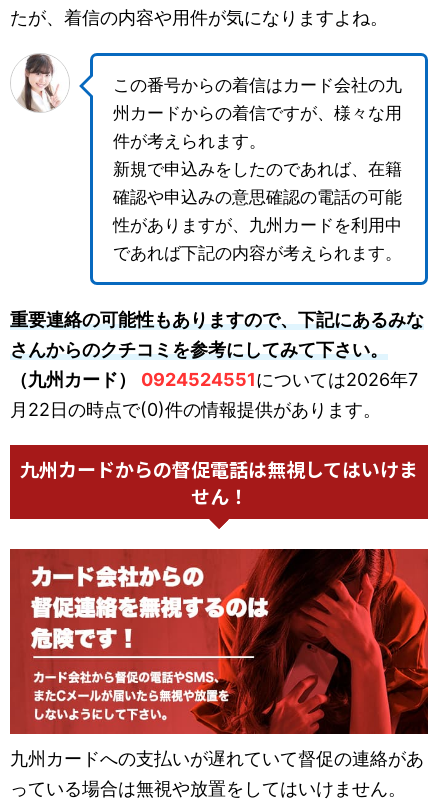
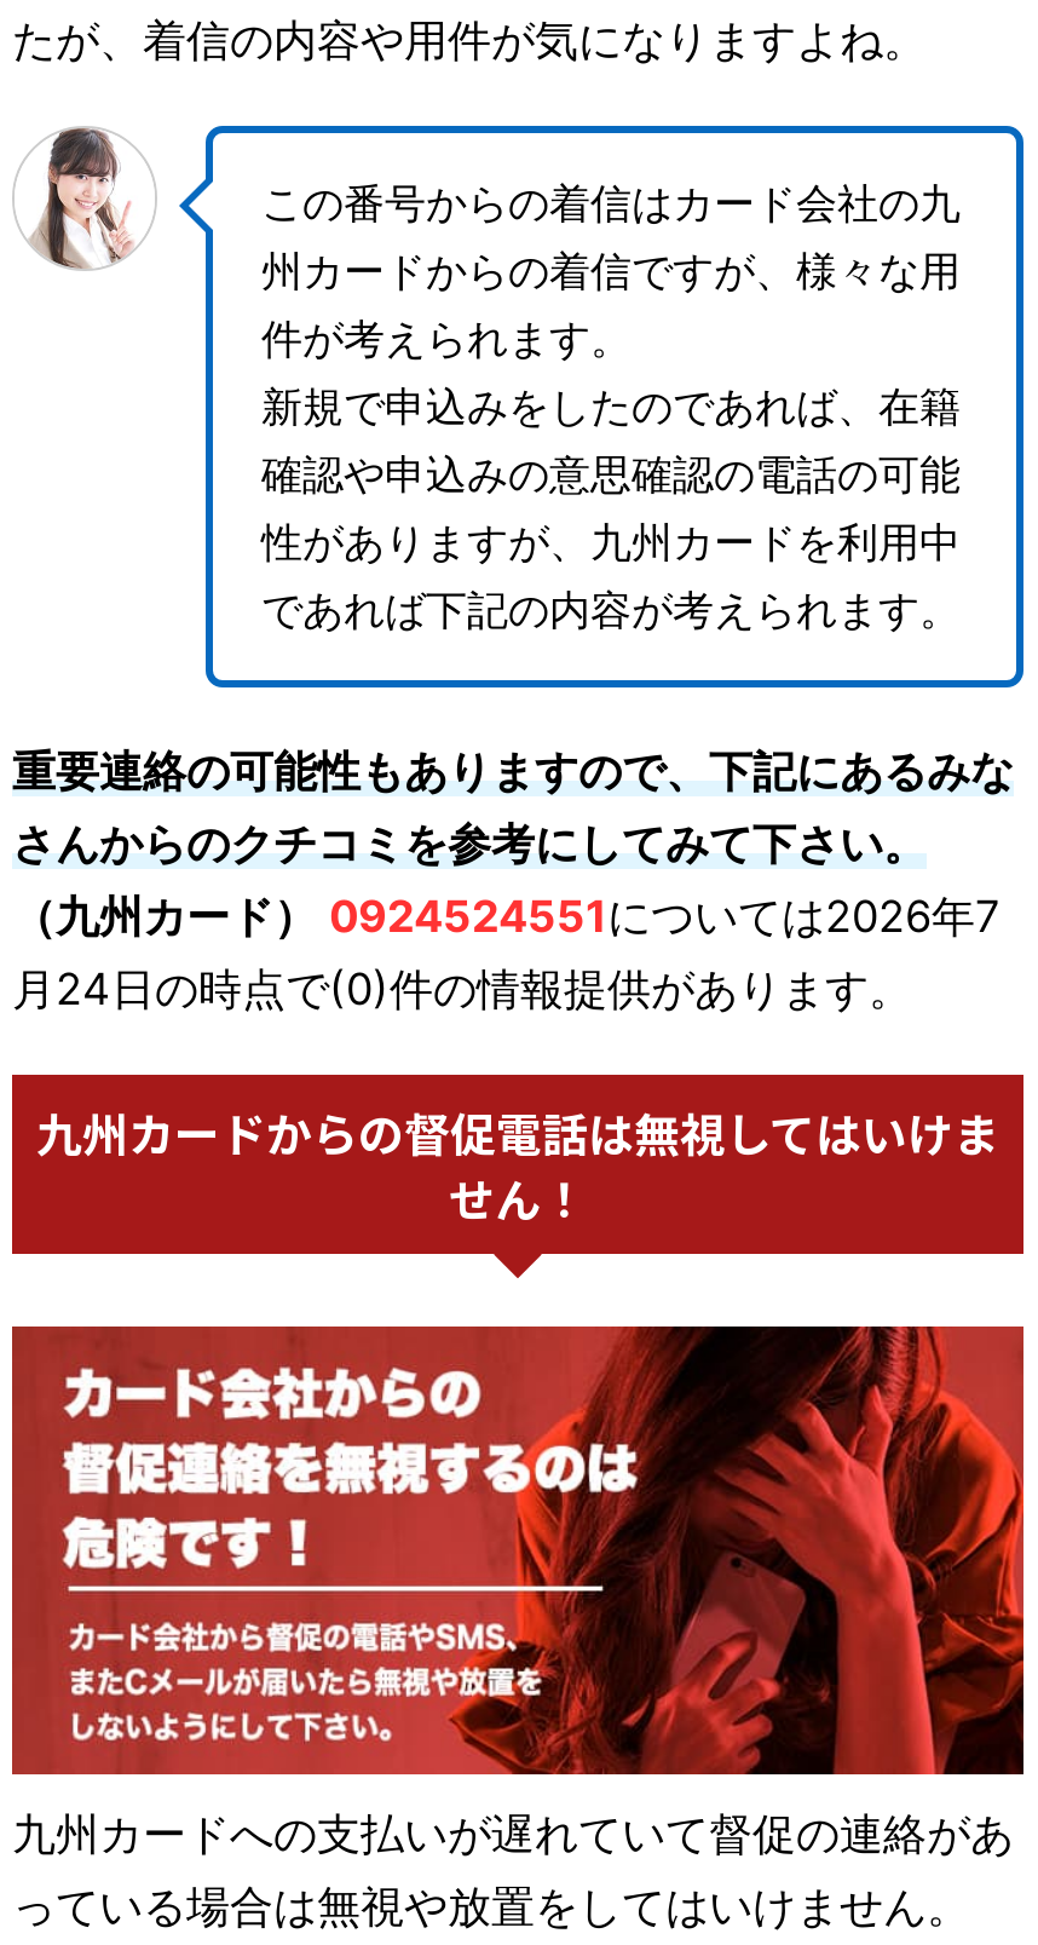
- 月22日の時点で(0)件の情報提供があります。
+ 月24日の時点で(0)件の情報提供があります。
